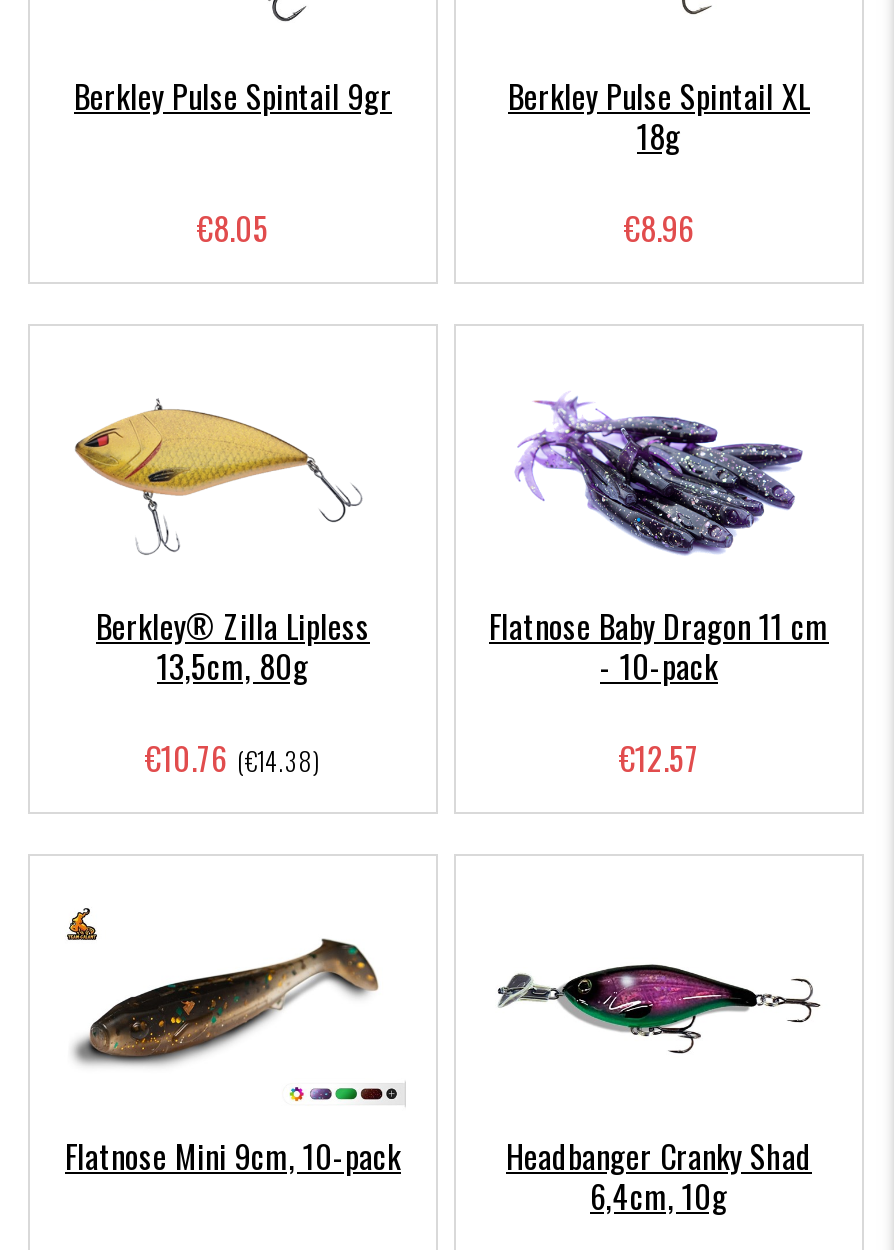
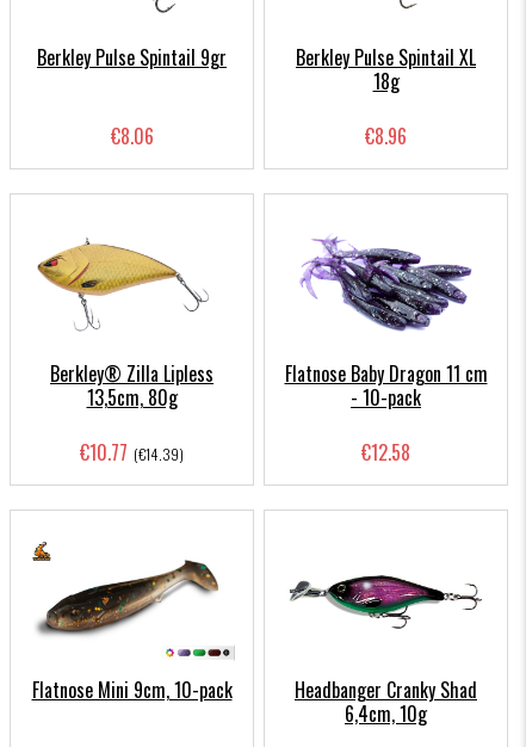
- €8.05
+ €8.06

- €10.76 (€14.38)
+ €10.77 (€14.39)

- €12.57
+ €12.58
